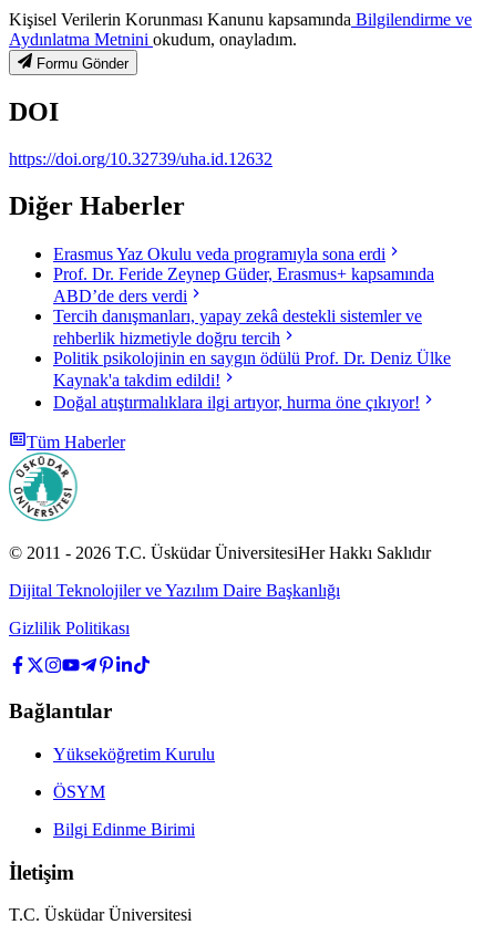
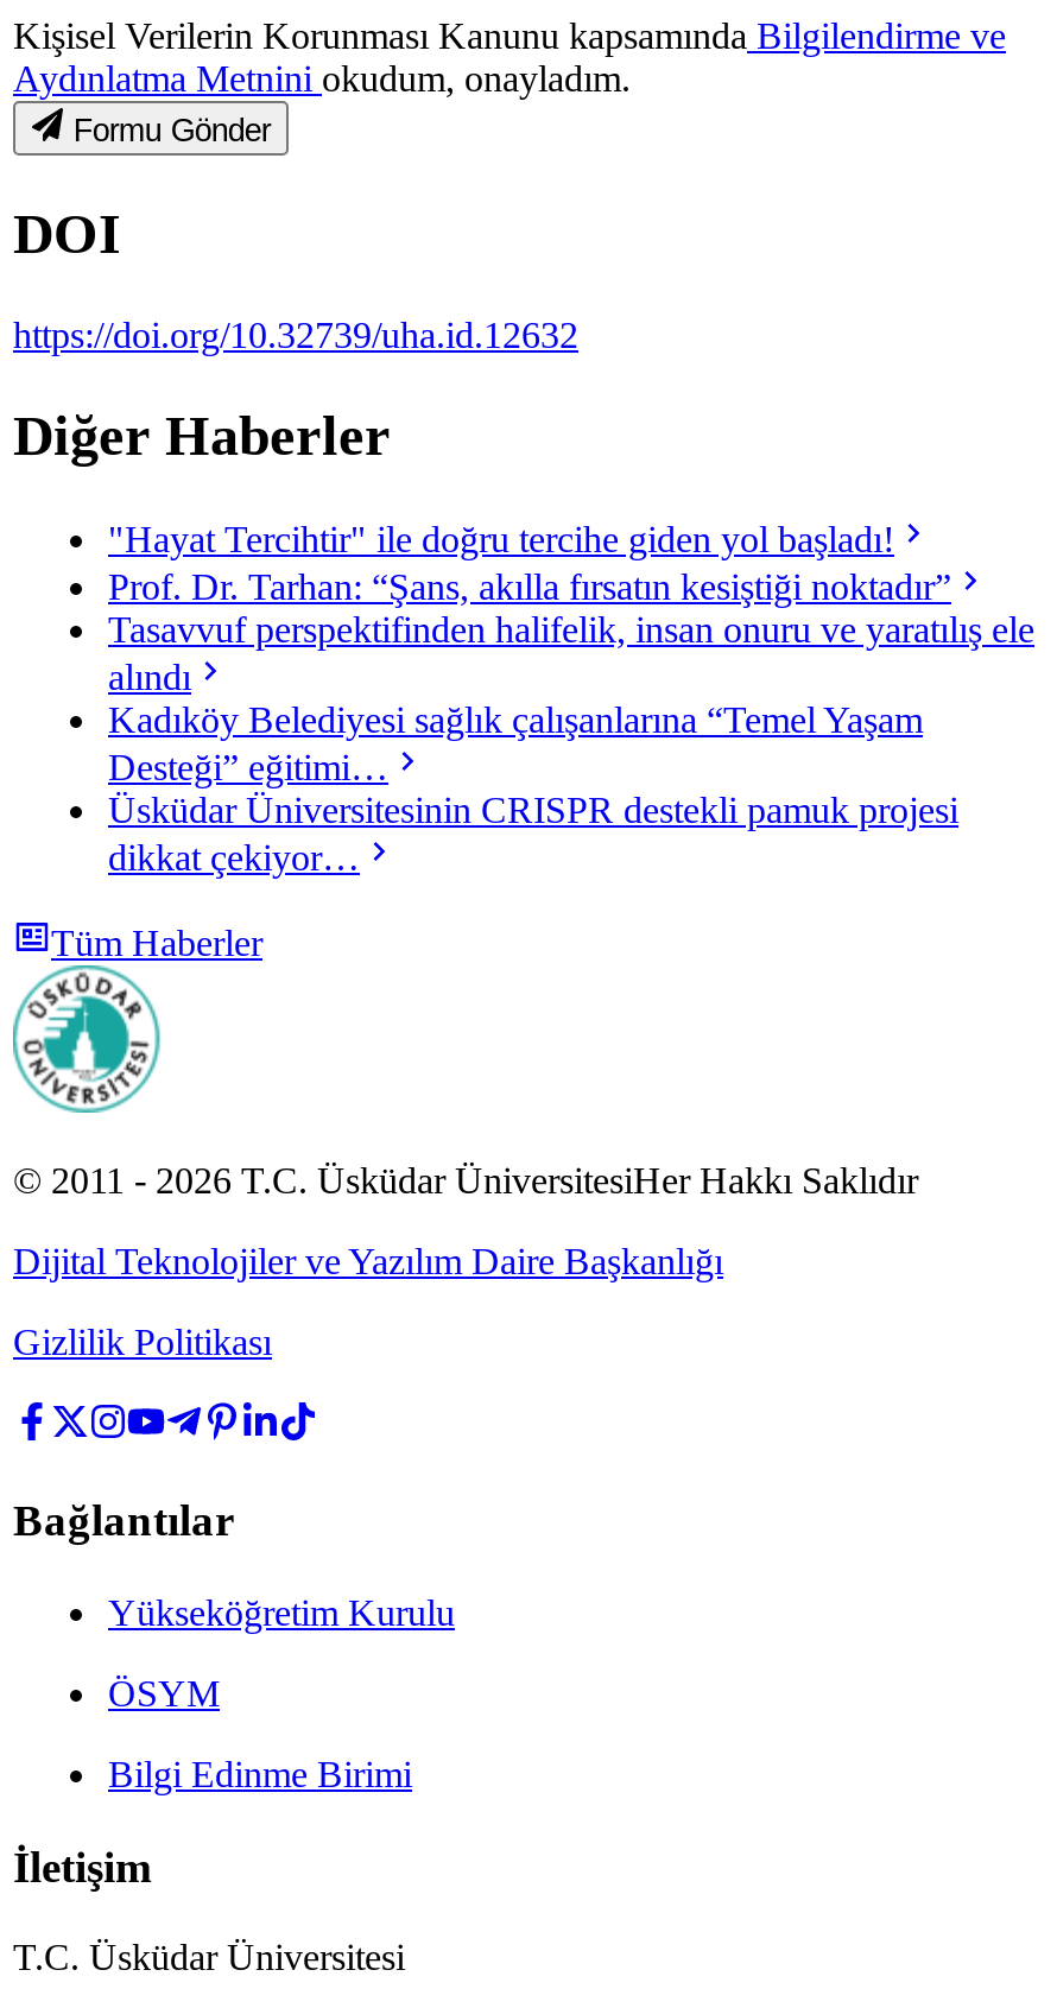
- Erasmus Yaz Okulu veda programıyla sona erdi
- Prof. Dr. Feride Zeynep Güder, Erasmus+ kapsamında
- ABD’de ders verdi
- Tercih danışmanları, yapay zekâ destekli sistemler ve
- rehberlik hizmetiyle doğru tercih
- Politik psikolojinin en saygın ödülü Prof. Dr. Deniz Ülke
- Kaynak'a takdim edildi!
- Doğal atıştırmalıklara ilgi artıyor, hurma öne çıkıyor!
+ "Hayat Tercihtir" ile doğru tercihe giden yol başladı!
+ Prof. Dr. Tarhan: “Şans, akılla fırsatın kesiştiği noktadır”
+ Tasavvuf perspektifinden halifelik, insan onuru ve yaratılış ele
+ alındı
+ Kadıköy Belediyesi sağlık çalışanlarına “Temel Yaşam
+ Desteği” eğitimi…
+ Üsküdar Üniversitesinin CRISPR destekli pamuk projesi
+ dikkat çekiyor…
